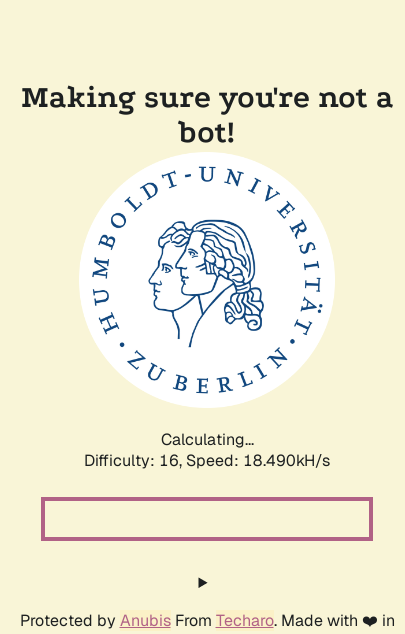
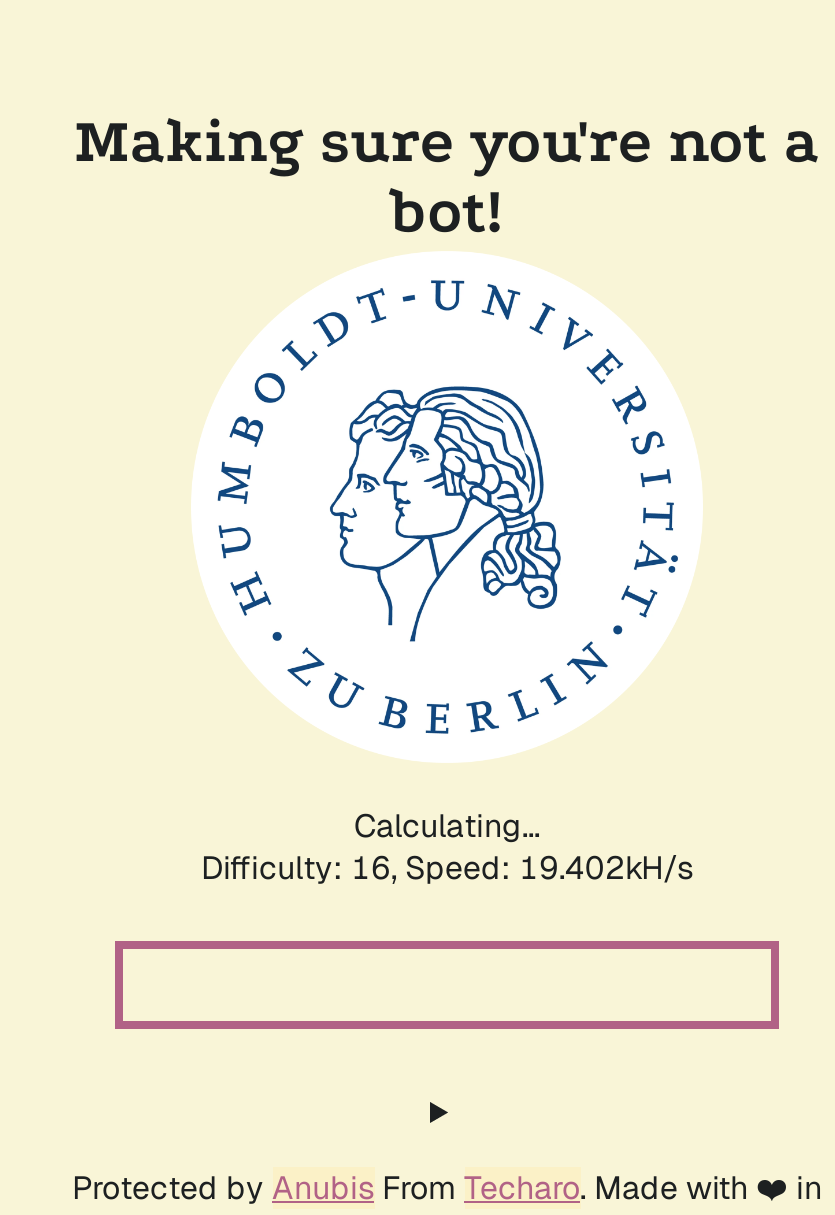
- Difficulty: 16, Speed: 18.490kH/s
+ Difficulty: 16, Speed: 19.402kH/s
